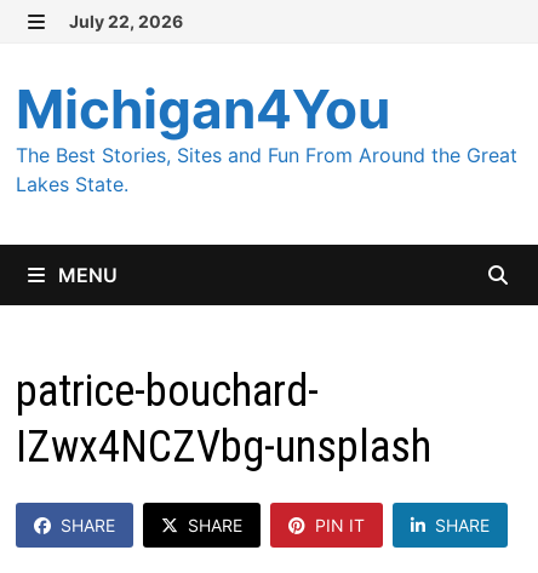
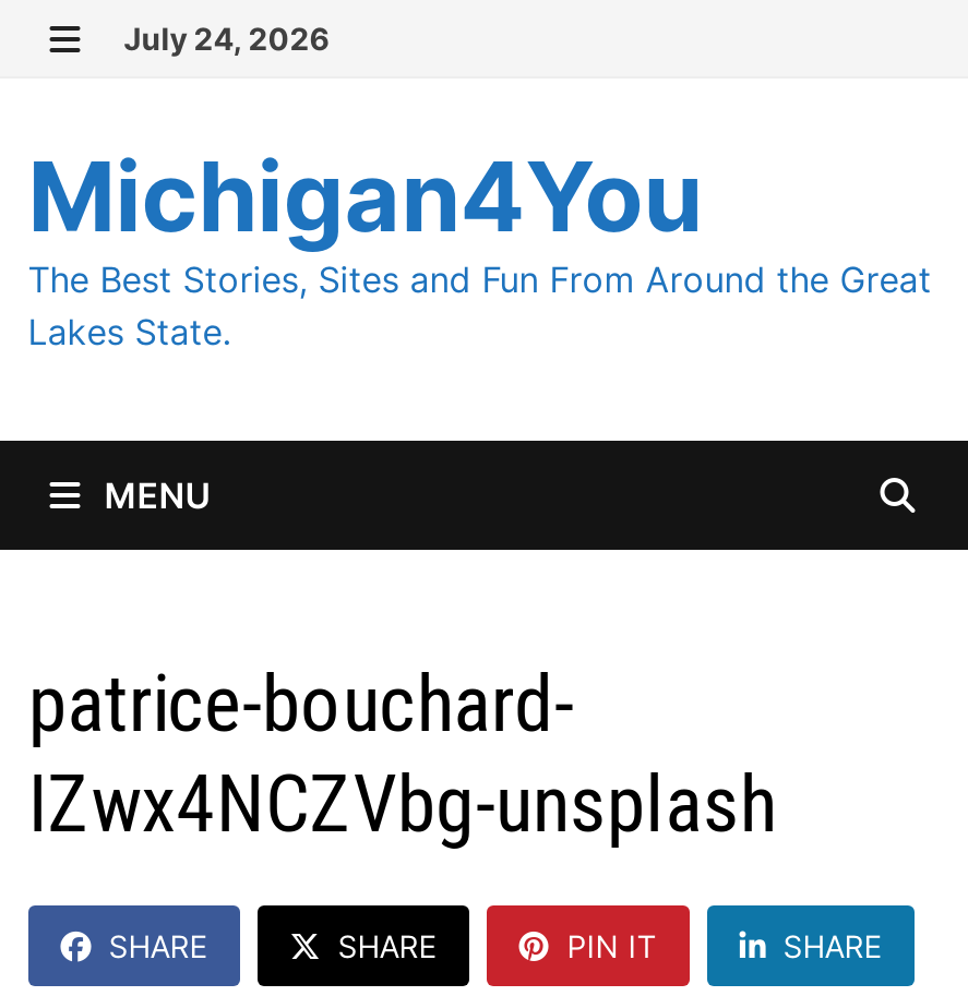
- July 22, 2026
+ July 24, 2026
